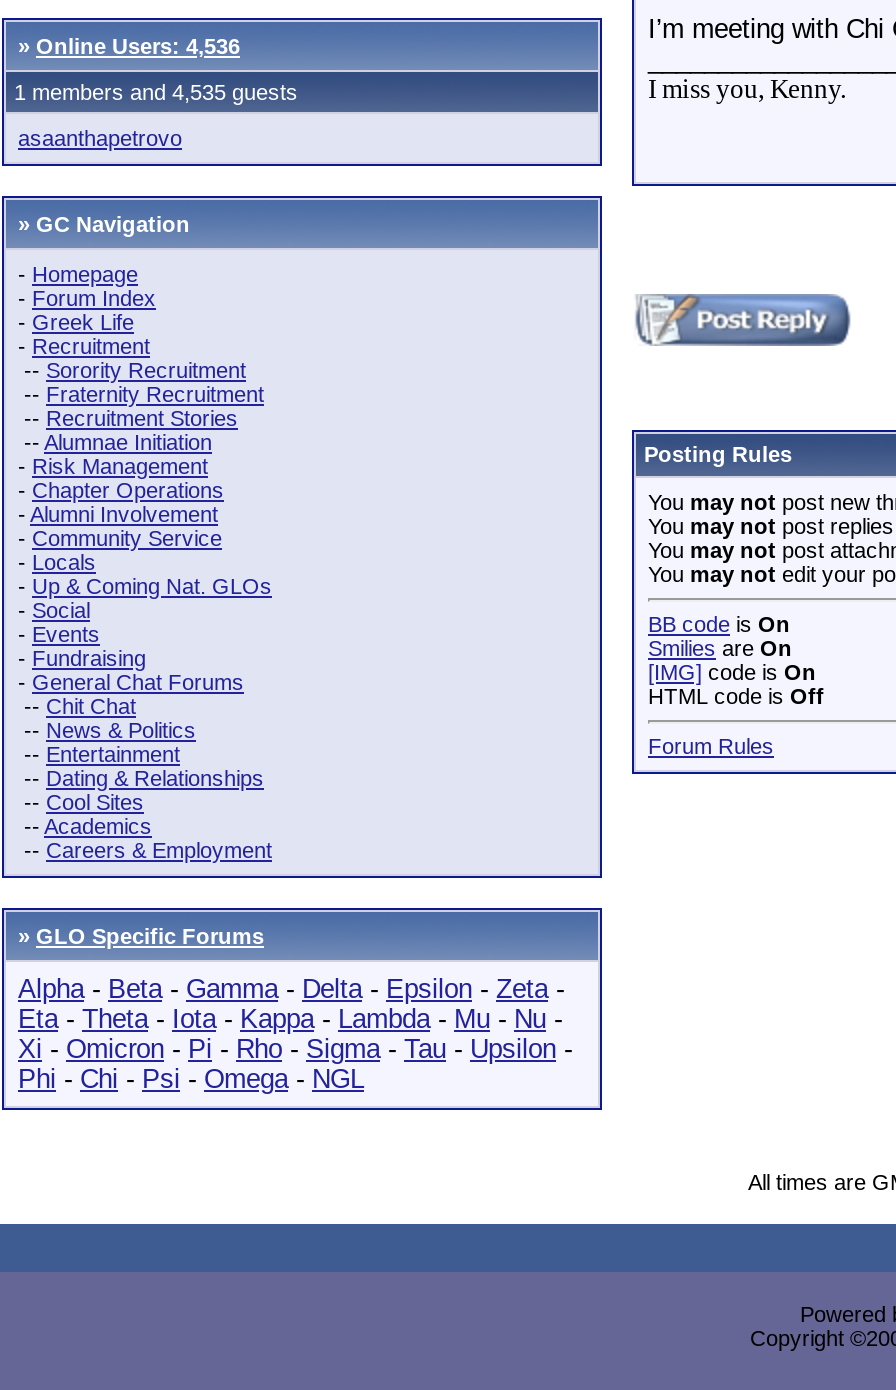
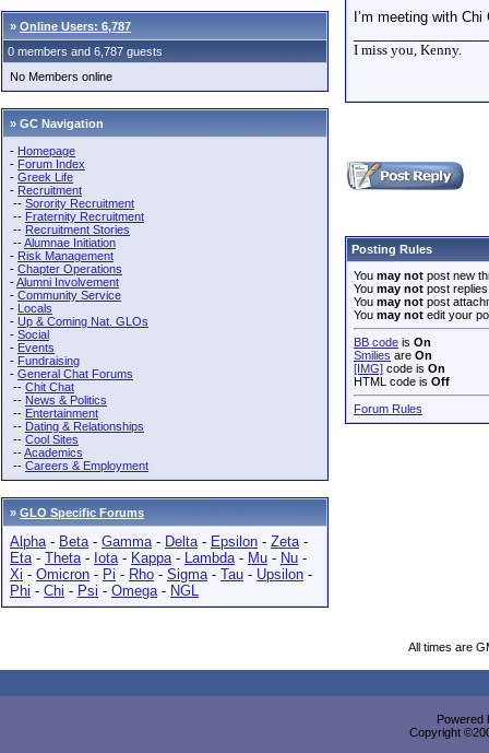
- » Online Users: 4,536
+ » Online Users: 6,787

- 1 members and 4,535 guests
+ 0 members and 6,787 guests

- asaanthapetrovo
+ No Members online
